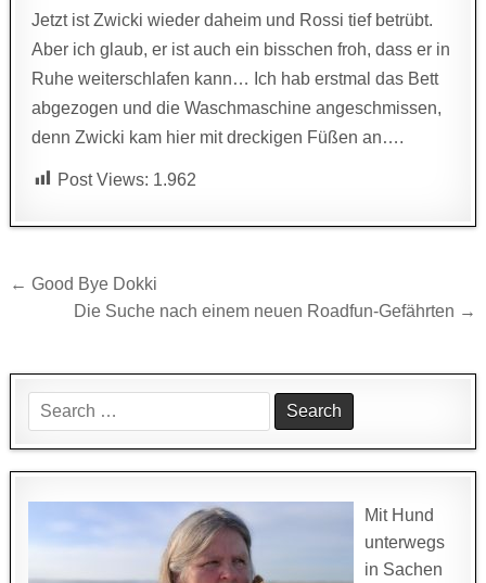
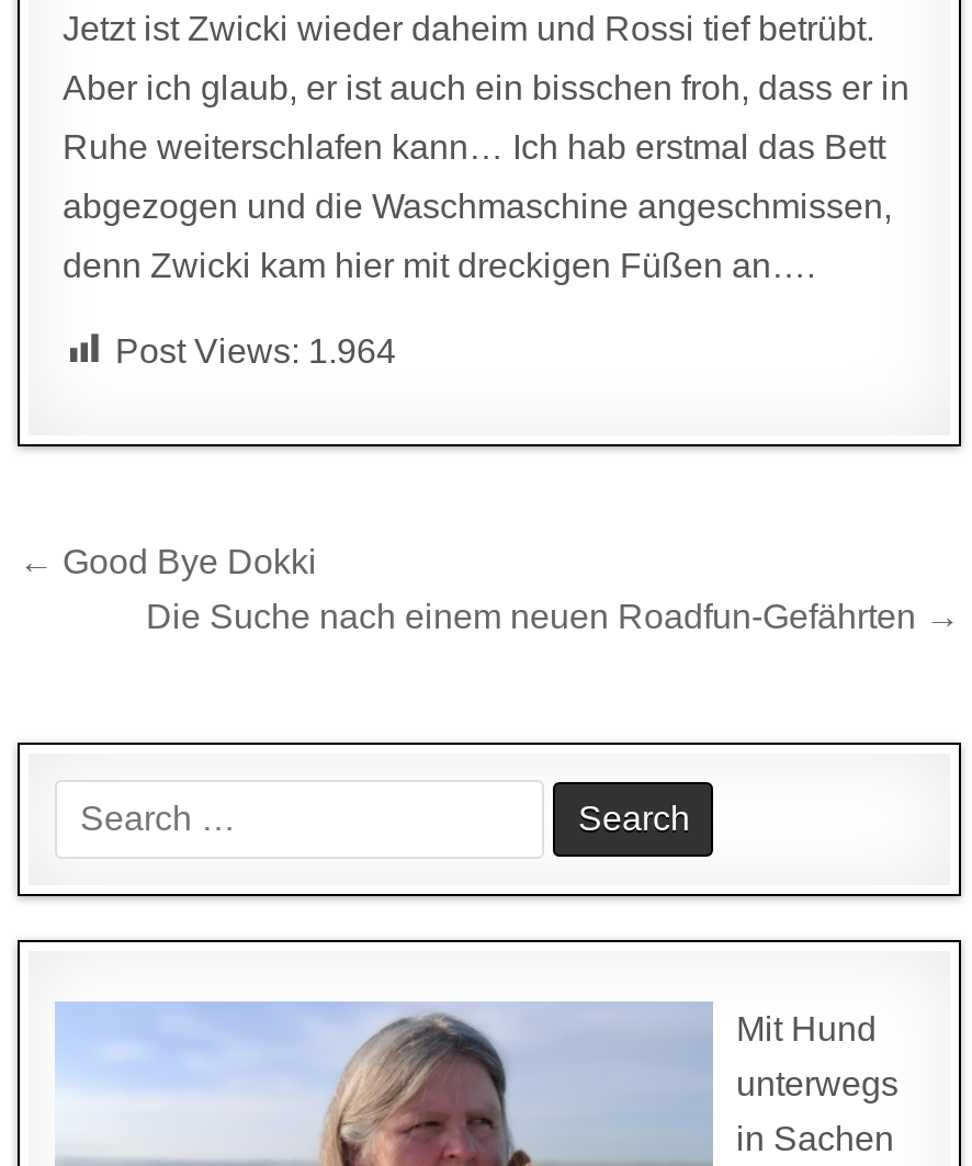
- Post Views: 1.962
+ Post Views: 1.964
